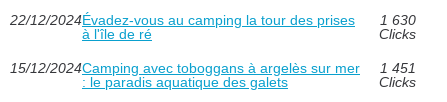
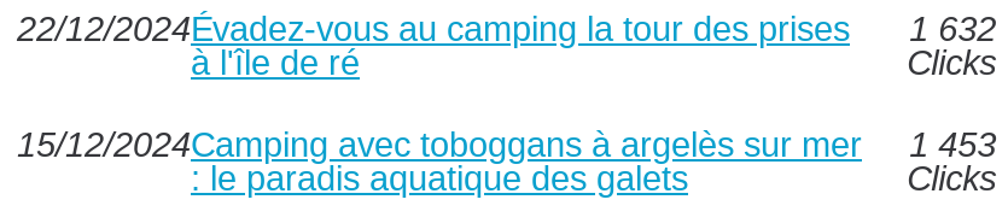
- 22/12/2024Évadez-vous au camping la tour des prises 1 630
+ 22/12/2024Évadez-vous au camping la tour des prises 1 632

- 15/12/2024Camping avec toboggans à argelès sur mer 1 451
+ 15/12/2024Camping avec toboggans à argelès sur mer 1 453
